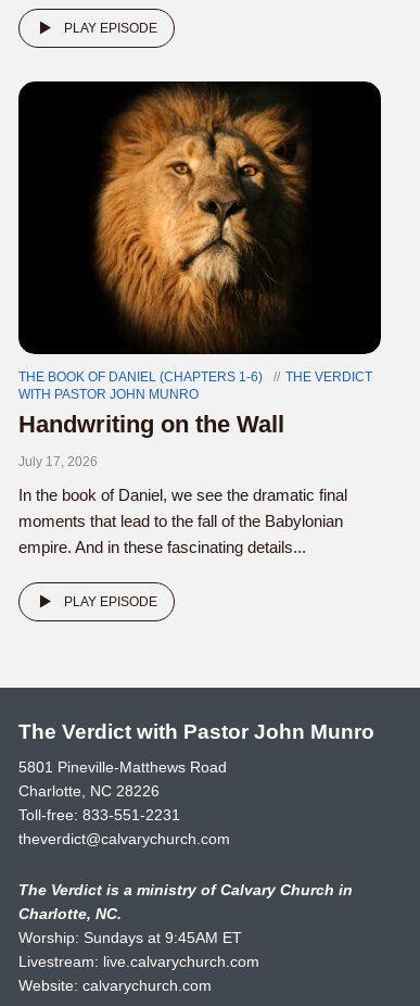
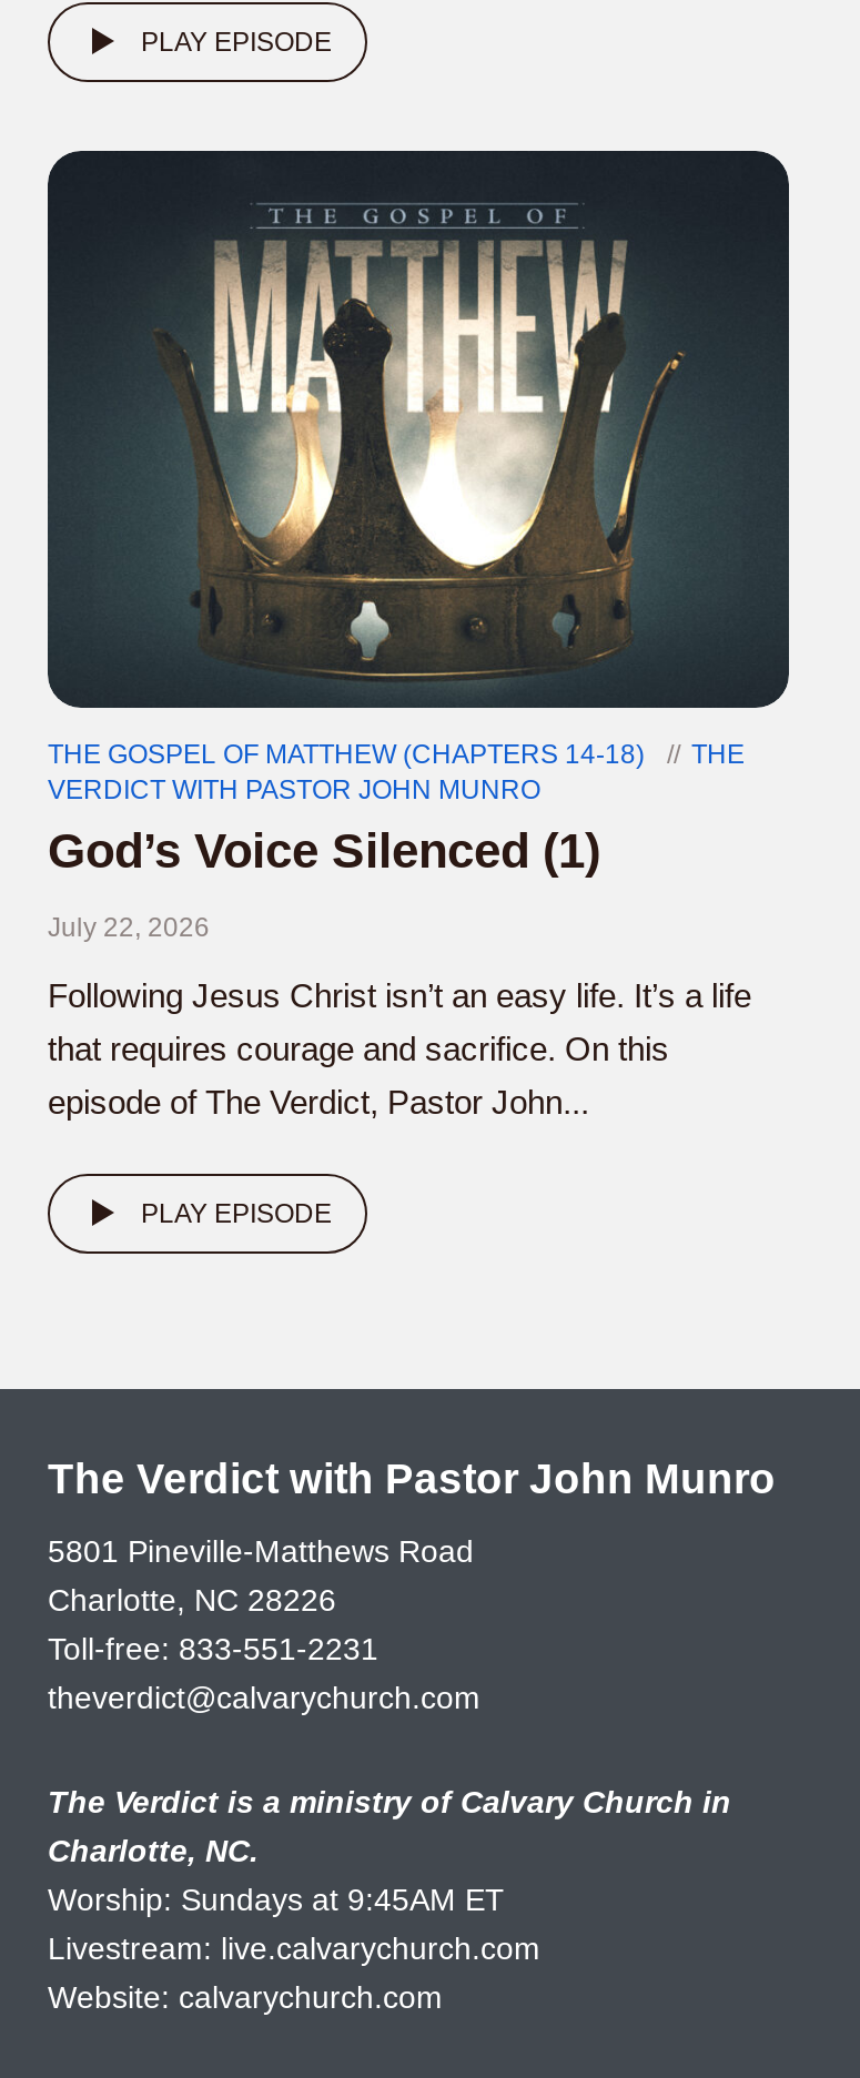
- [image]
- THE BOOK OF DANIEL (CHAPTERS 1-6)
- THE VERDICT
- WITH PASTOR JOHN MUNRO
- Handwriting on the Wall
+ [image]
+ THE GOSPEL OF MATTHEW (CHAPTERS 14-18)
+ THE
+ VERDICT WITH PASTOR JOHN MUNRO
+ God’s Voice Silenced (1)

- July 17, 2026
+ July 22, 2026

- In the book of Daniel, we see the dramatic final
- moments that lead to the fall of the Babylonian
- empire. And in these fascinating details...
+ Following Jesus Christ isn’t an easy life. It’s a life
+ that requires courage and sacrifice. On this
+ episode of The Verdict, Pastor John...
